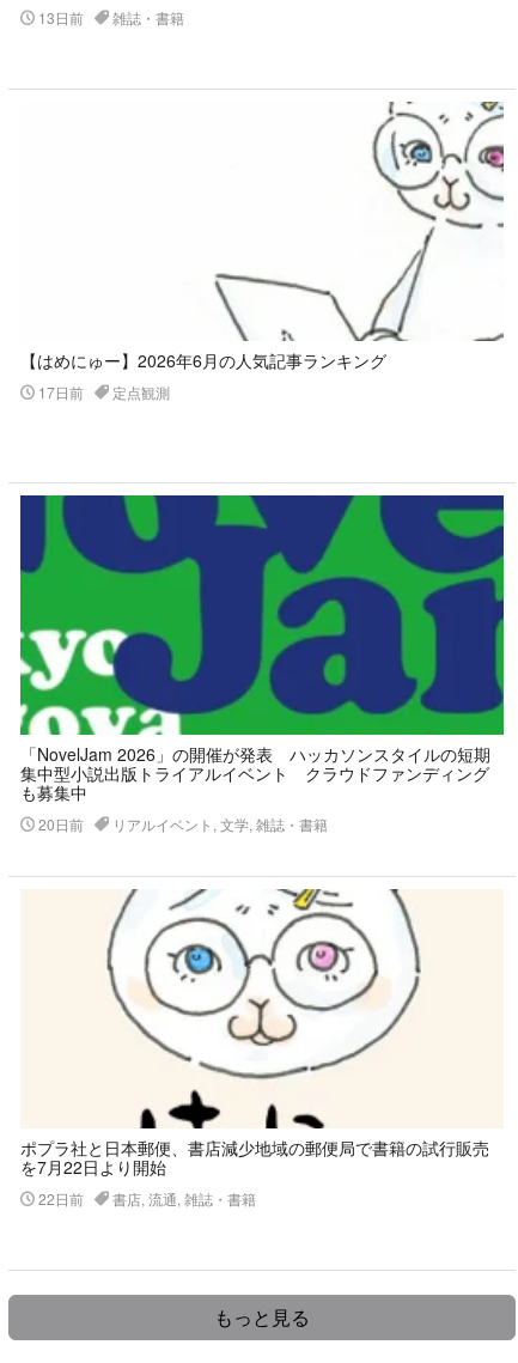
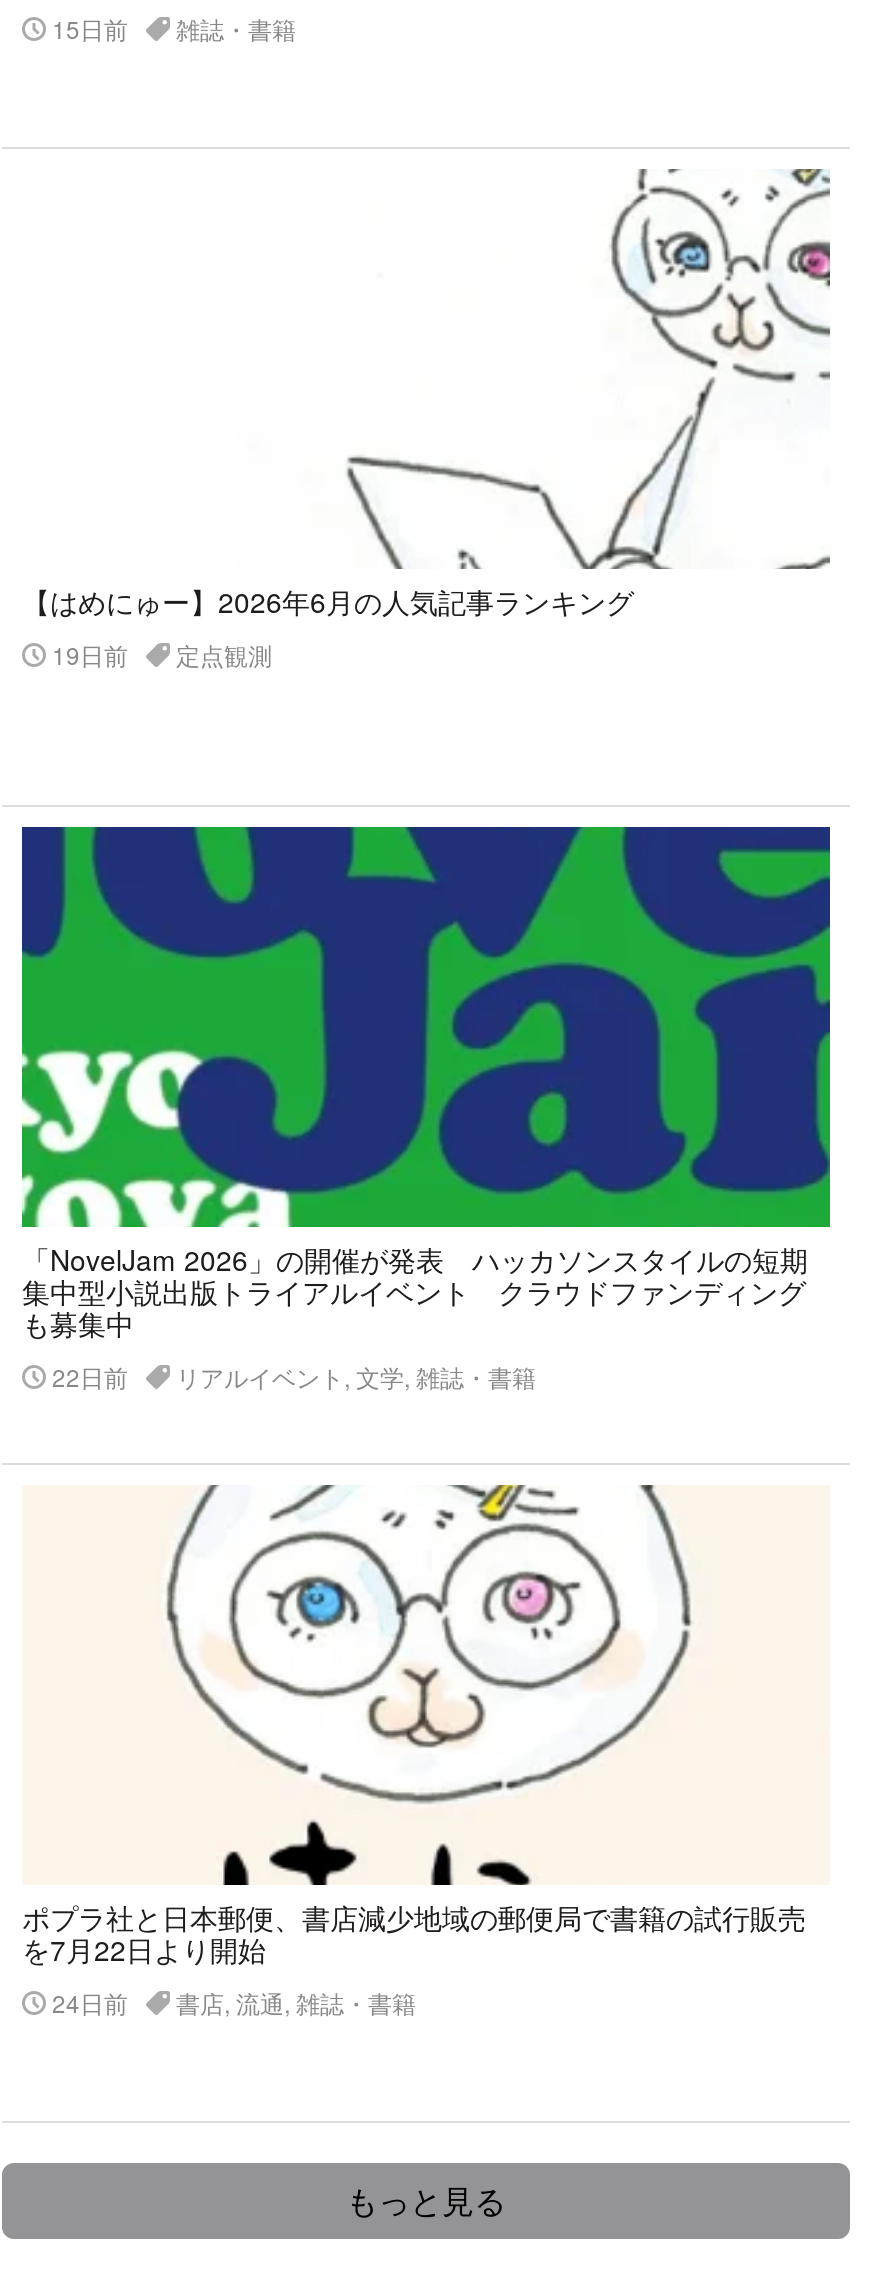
- 13日前 雑誌・書籍
+ 15日前 雑誌・書籍

- 17日前 定点観測
+ 19日前 定点観測

- 20日前 リアルイベント, 文学, 雑誌・書籍
+ 22日前 リアルイベント, 文学, 雑誌・書籍

- 22日前 書店, 流通, 雑誌・書籍
+ 24日前 書店, 流通, 雑誌・書籍
